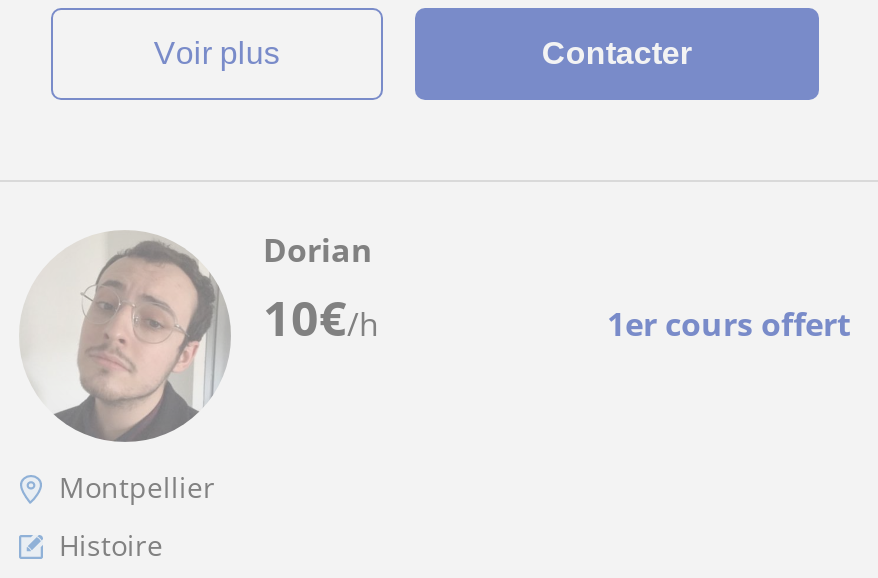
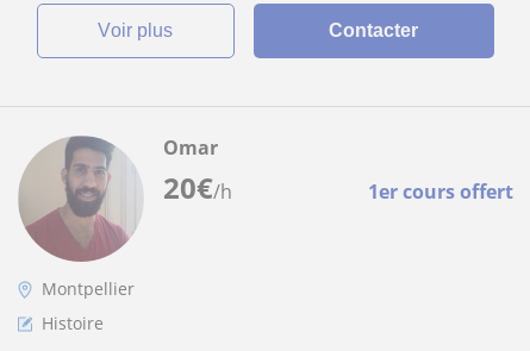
- [image]
- 10€/h
+ [image]
+ 20€/h

- Dorian
+ Omar
